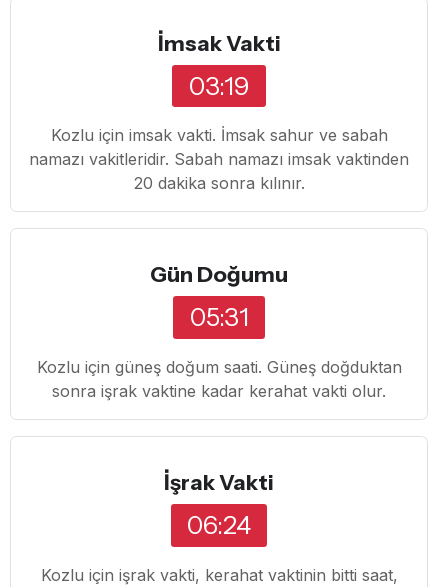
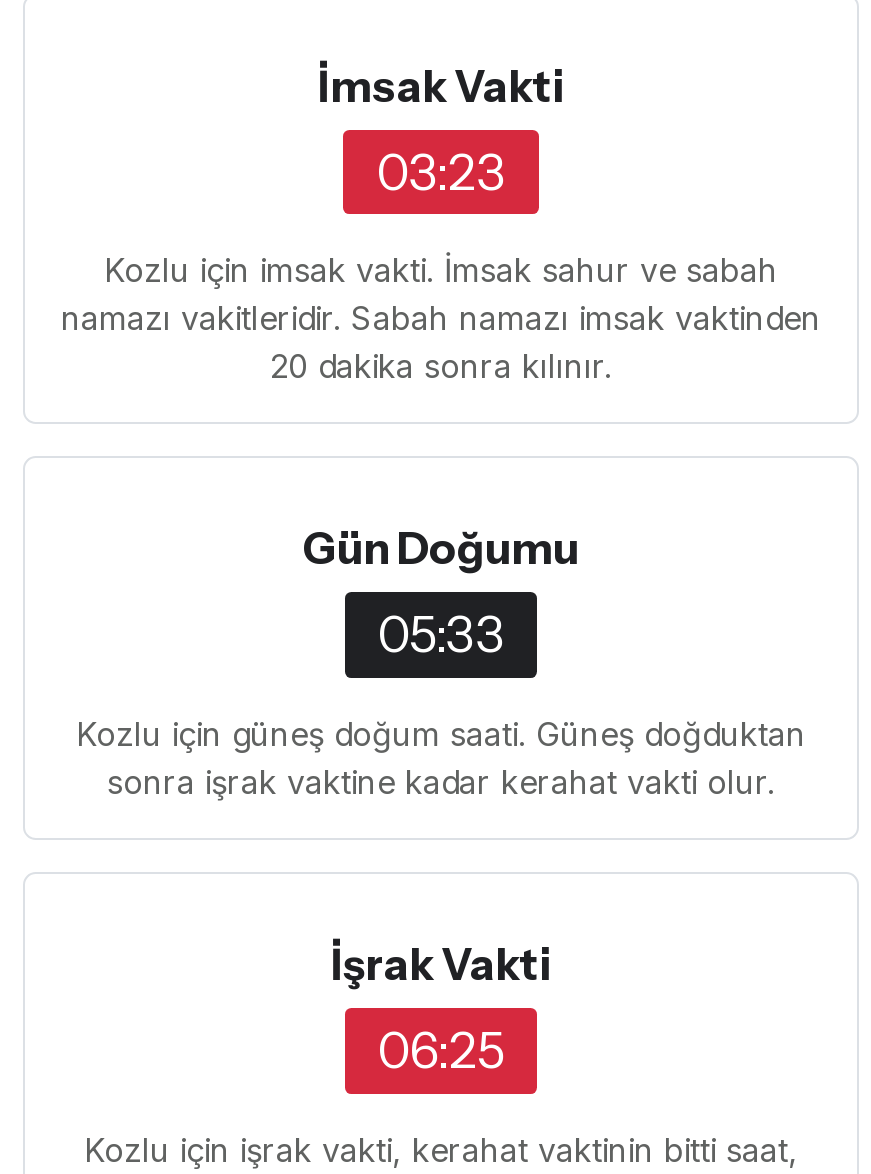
- 03:19
+ 03:23

- 05:31
+ 05:33

- 06:24
+ 06:25
